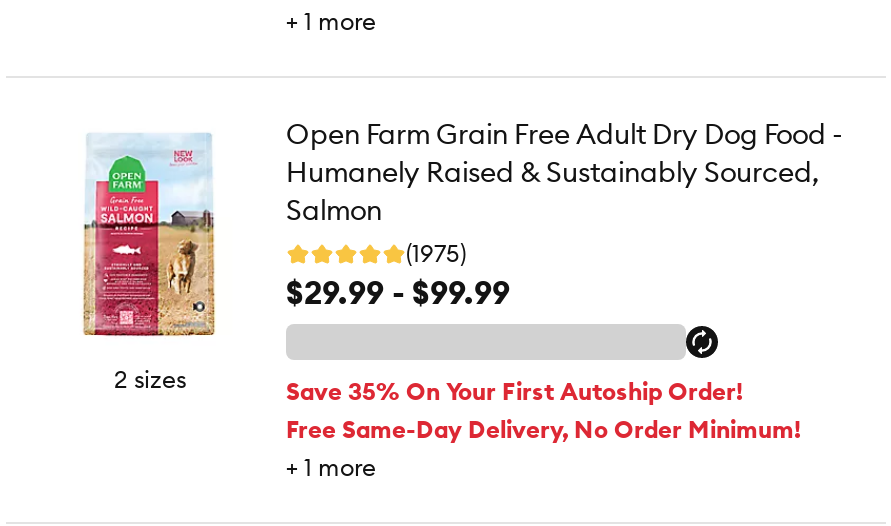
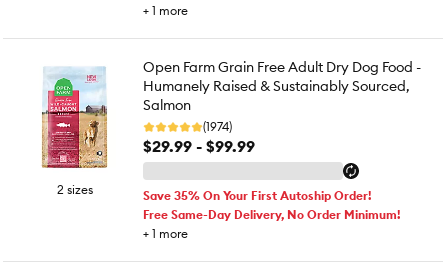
- (1975)
+ (1974)
